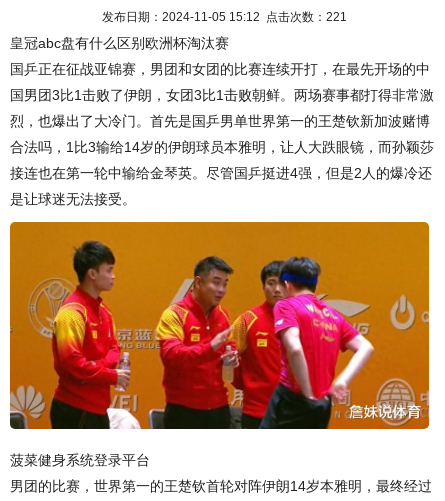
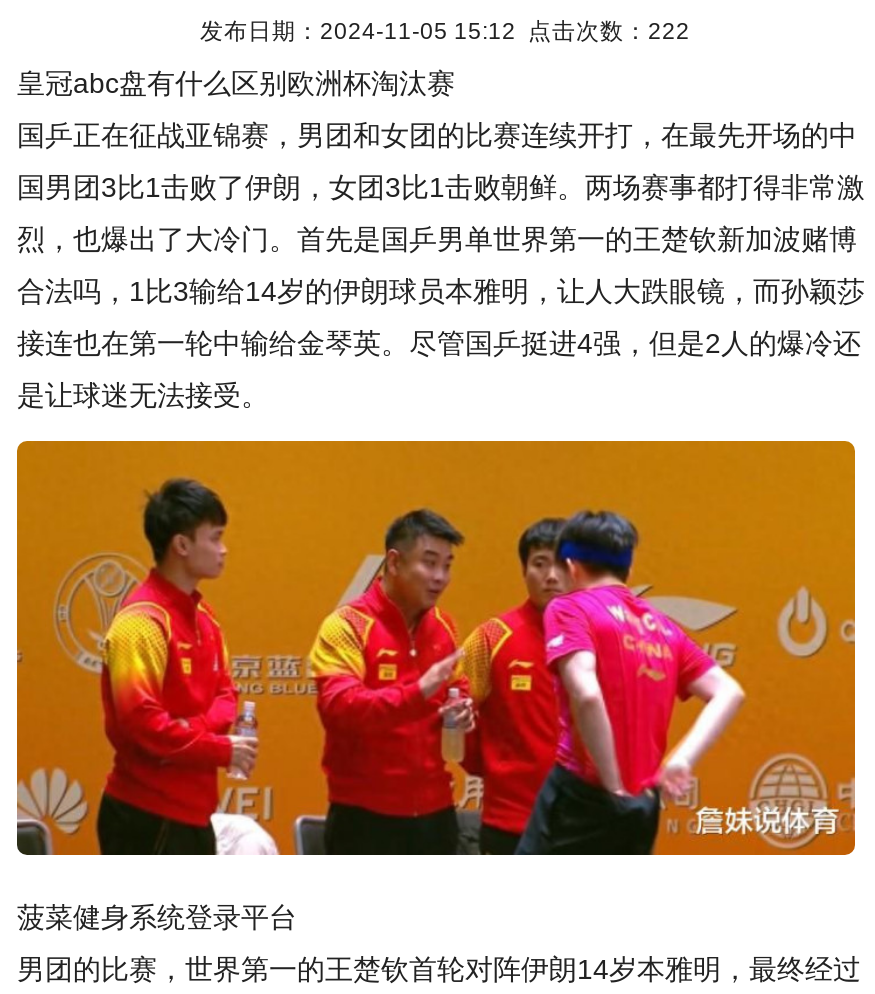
- 发布日期：2024-11-05 15:12 点击次数：221
+ 发布日期：2024-11-05 15:12 点击次数：222
